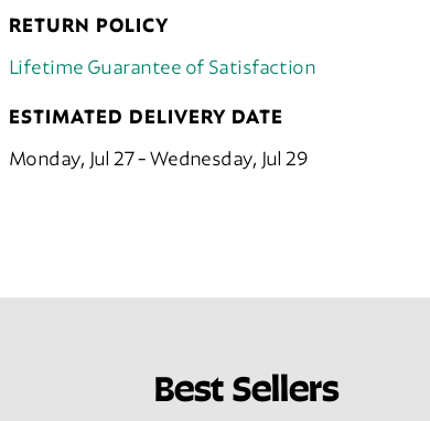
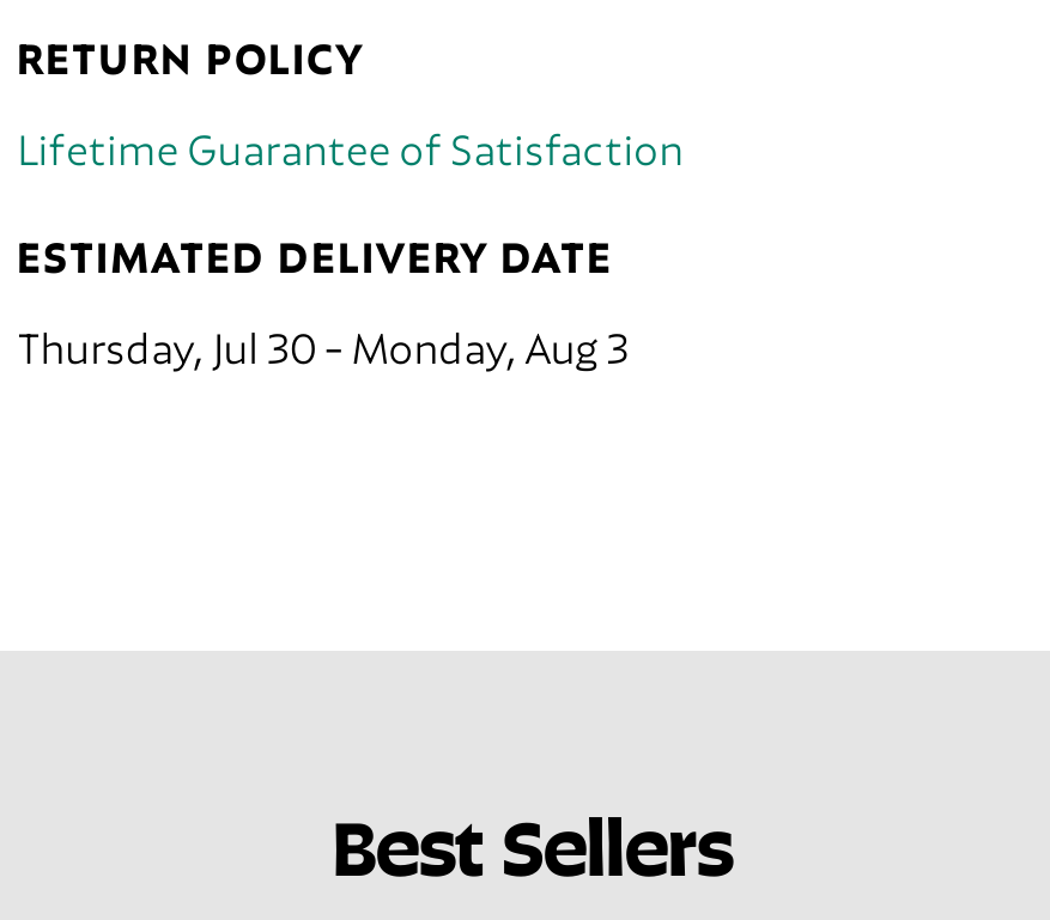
- Monday, Jul 27 - Wednesday, Jul 29
+ Thursday, Jul 30 - Monday, Aug 3
